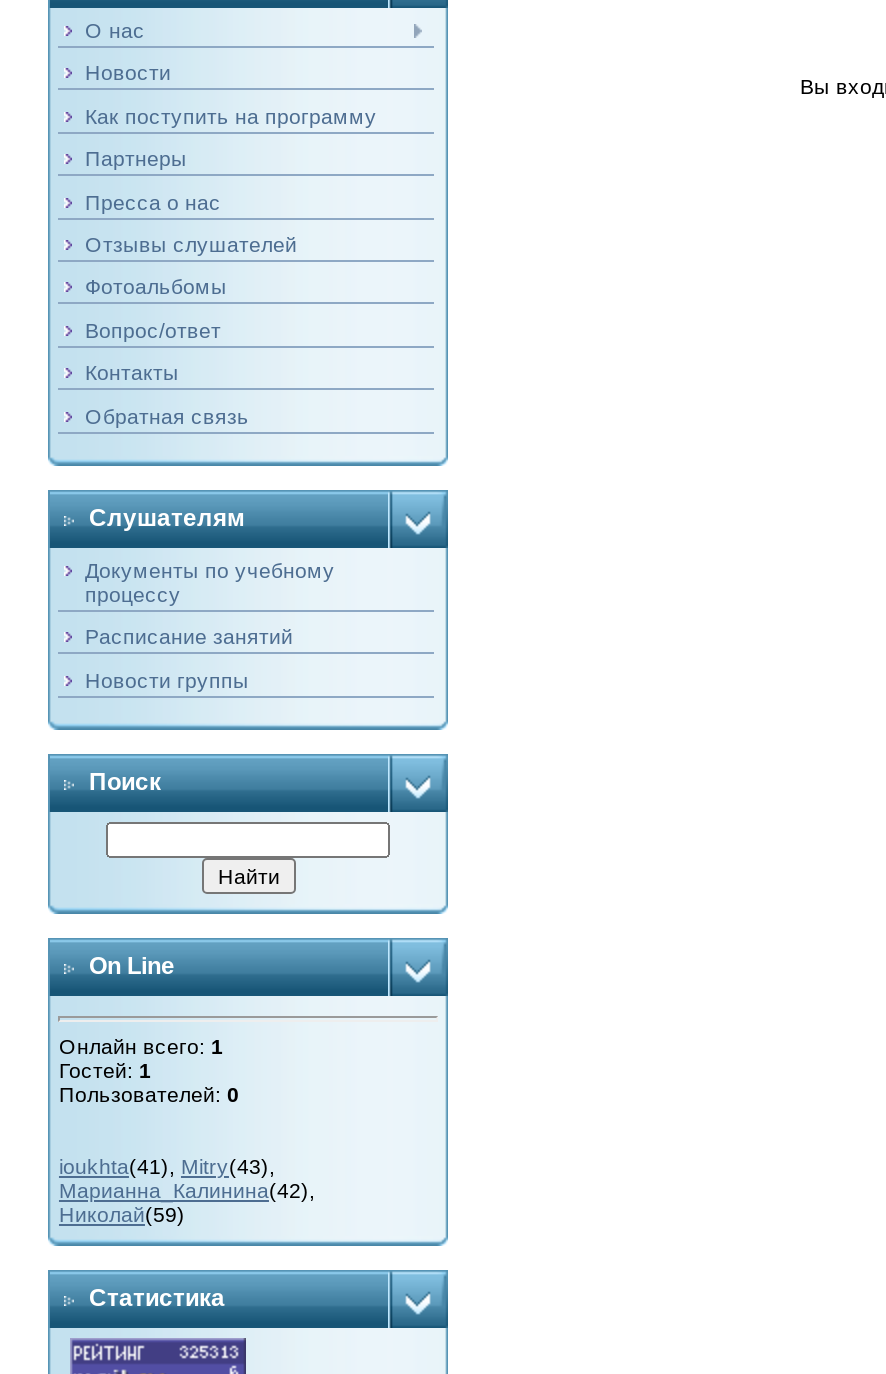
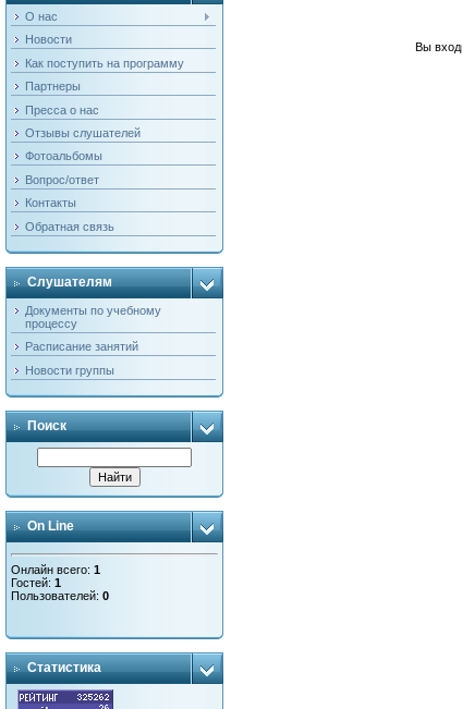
- ioukhta(41), Mitry(43),
- Марианна_Калинина(42),
- Николай(59)
